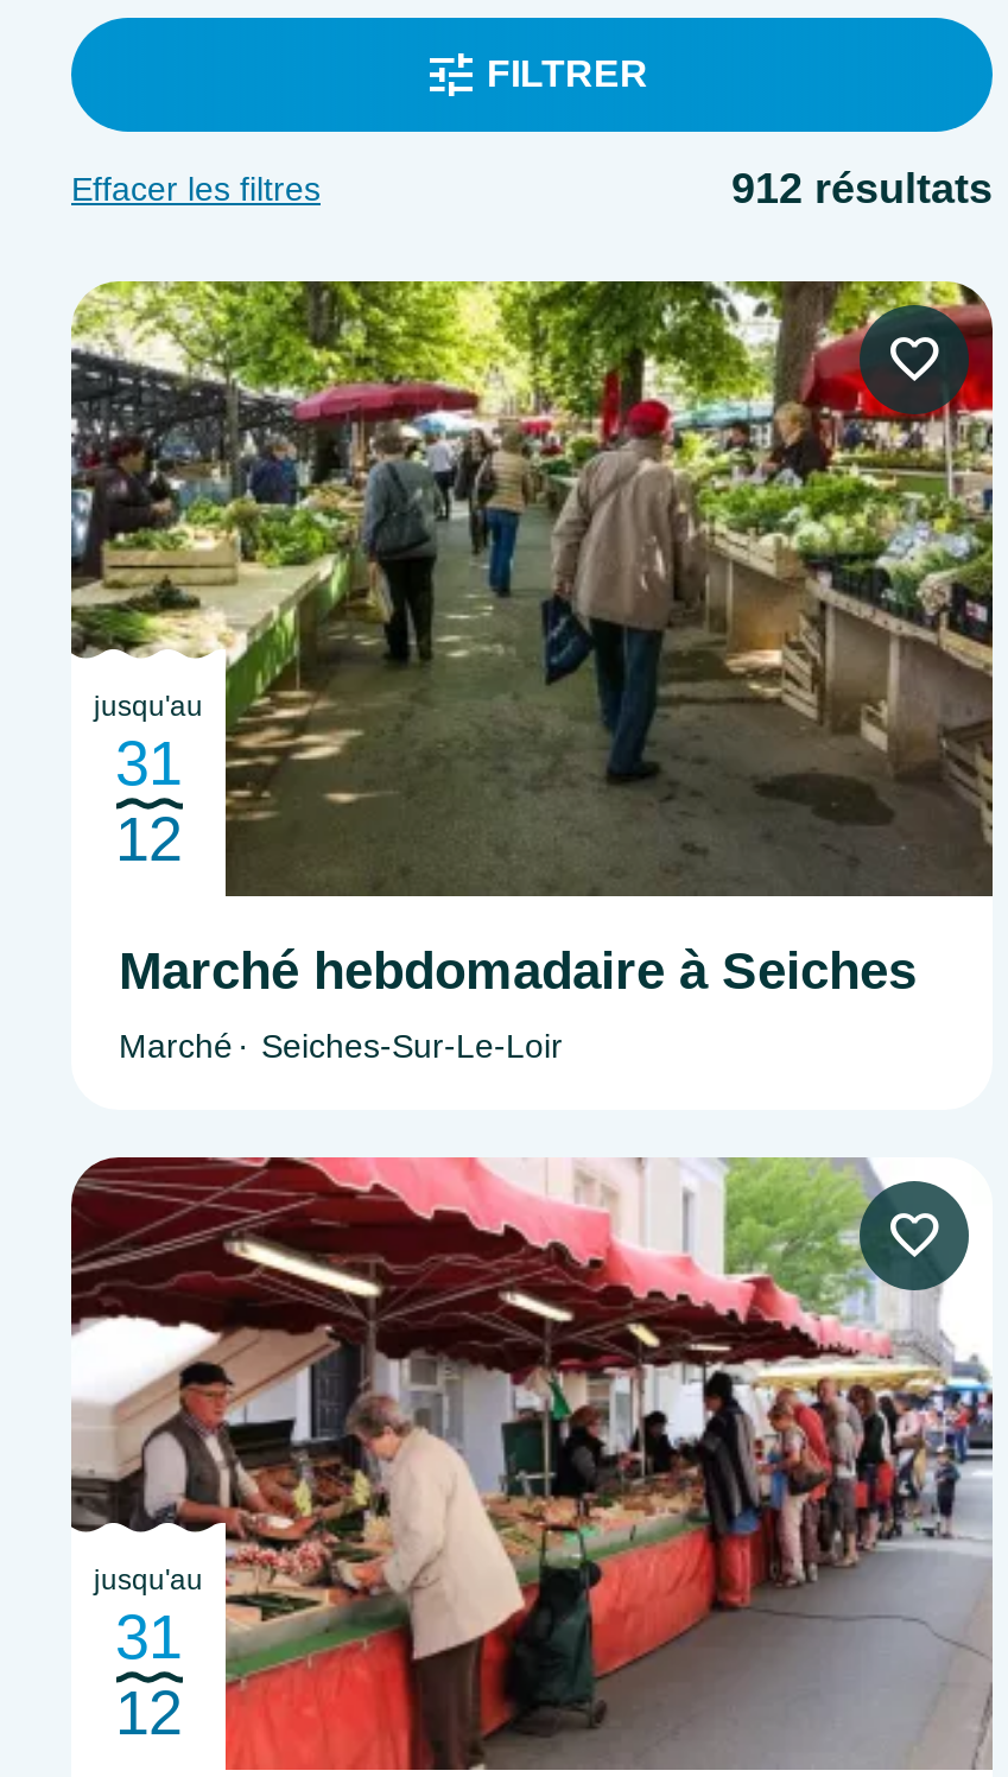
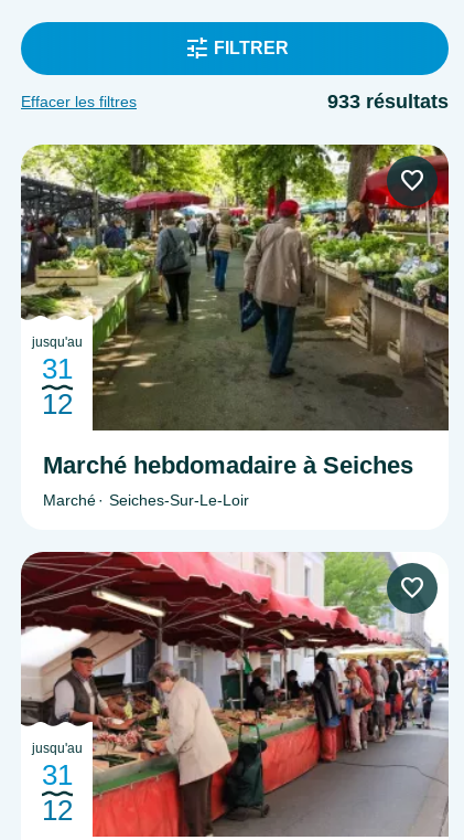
- 912 résultats
+ 933 résultats
